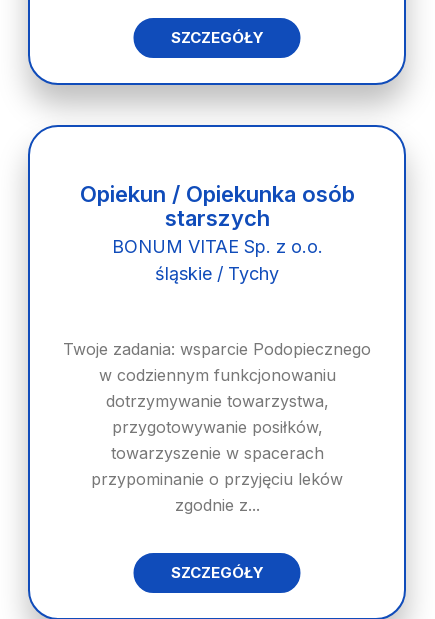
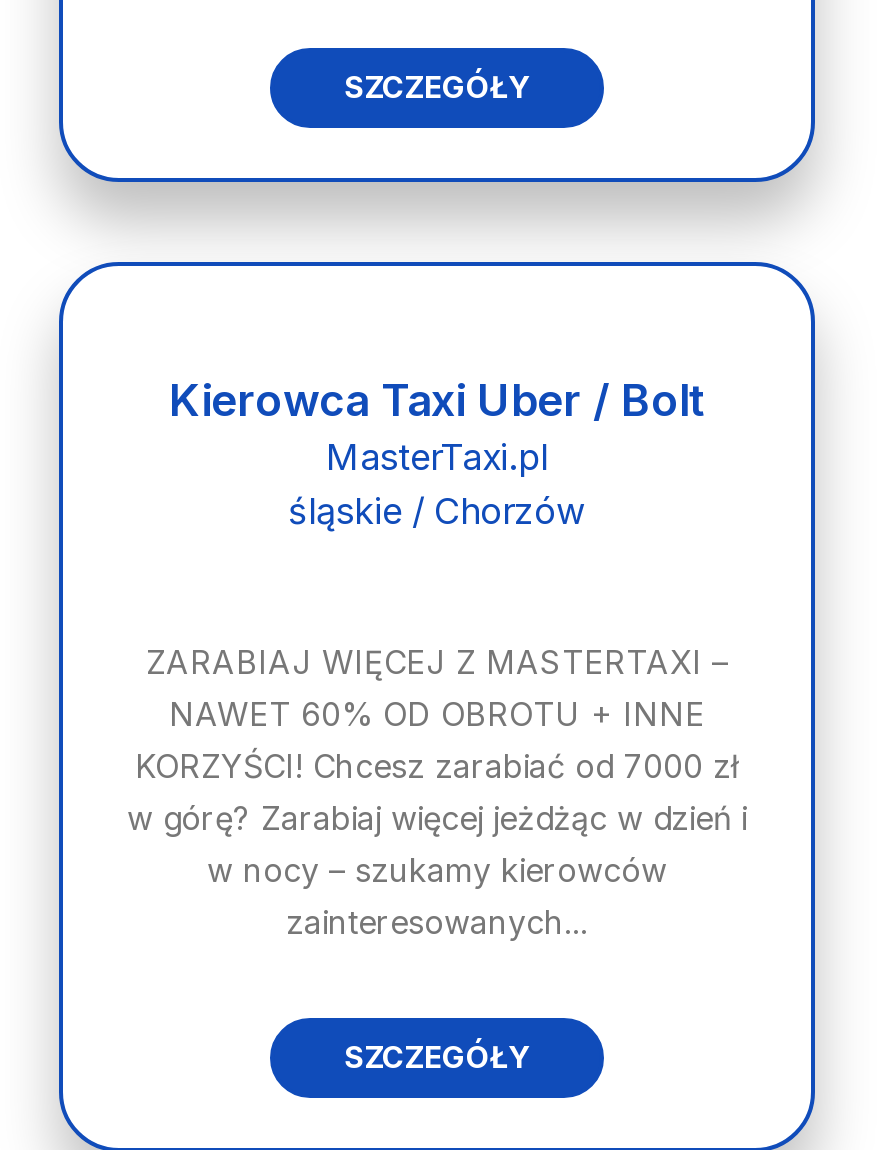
- Opiekun / Opiekunka osób
- starszych
- BONUM VITAE Sp. z o.o.
- śląskie / Tychy
+ Kierowca Taxi Uber / Bolt
+ MasterTaxi.pl
+ śląskie / Chorzów

- Twoje zadania: wsparcie Podopiecznego
- w codziennym funkcjonowaniu
- dotrzymywanie towarzystwa,
- przygotowywanie posiłków,
- towarzyszenie w spacerach
- przypominanie o przyjęciu leków
- zgodnie z...
+ ZARABIAJ WIĘCEJ Z MASTERTAXI –
+ NAWET 60% OD OBROTU + INNE
+ KORZYŚCI! Chcesz zarabiać od 7000 zł
+ w górę? Zarabiaj więcej jeżdżąc w dzień i
+ w nocy – szukamy kierowców
+ zainteresowanych...
